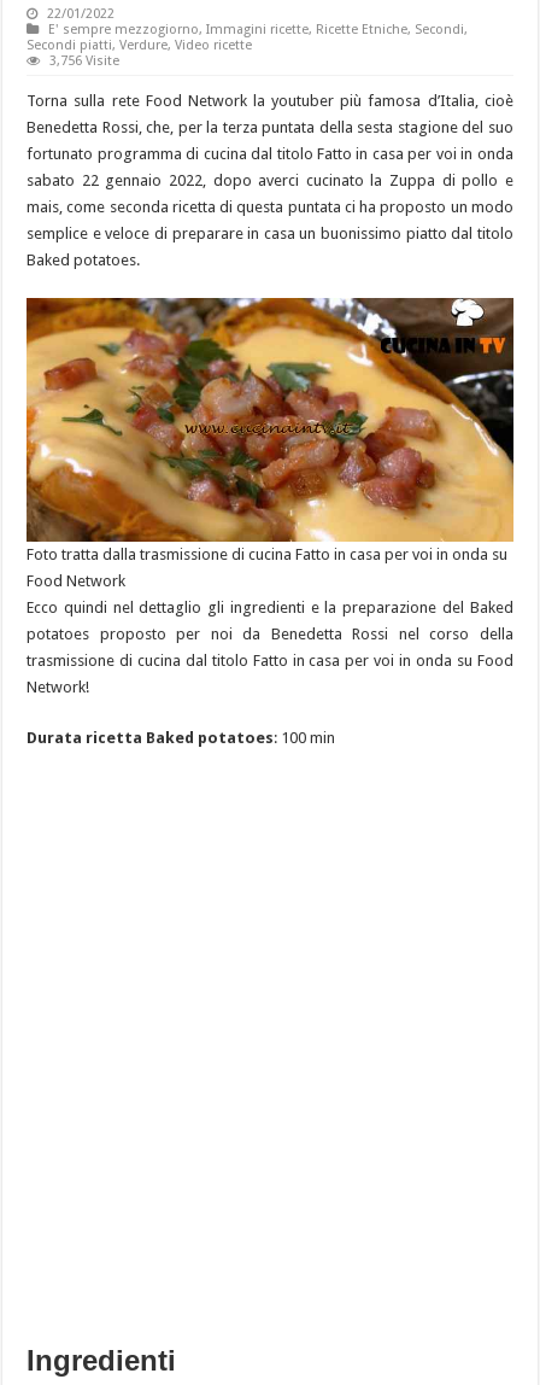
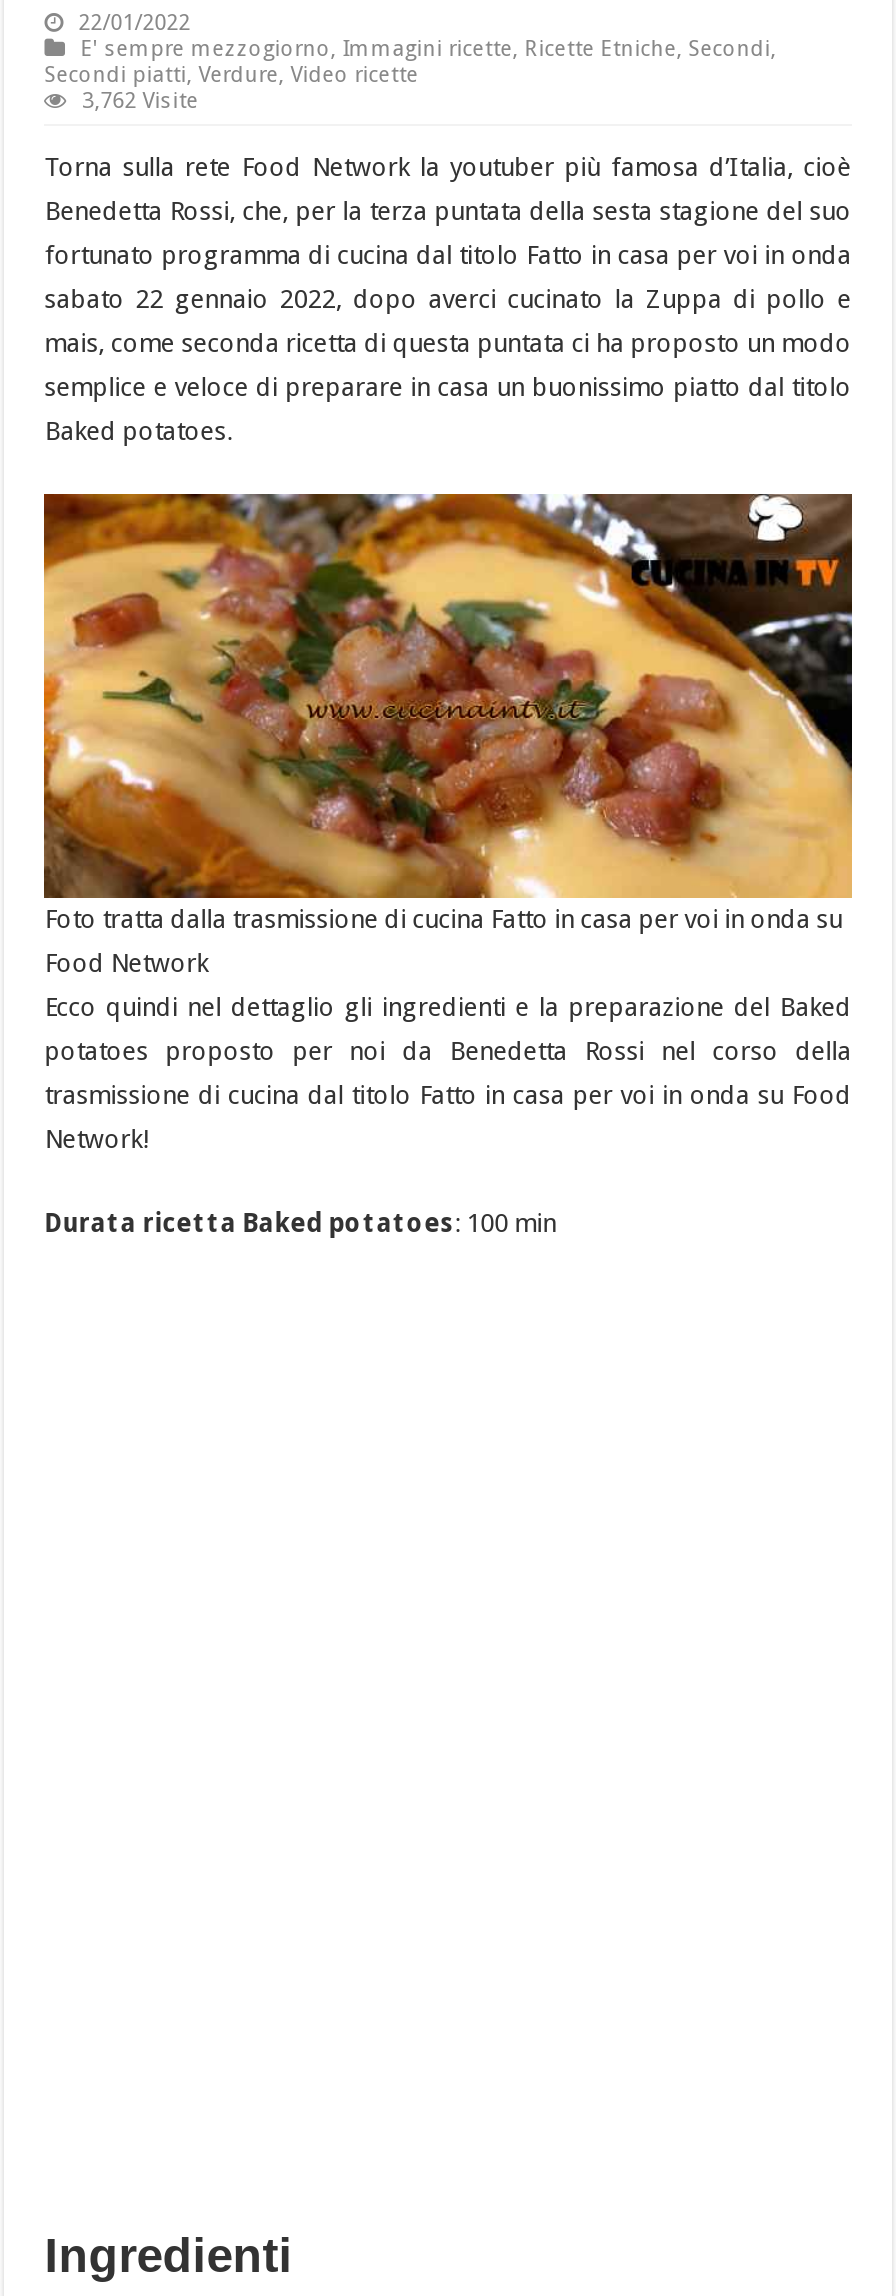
- 3,756 Visite
+ 3,762 Visite
